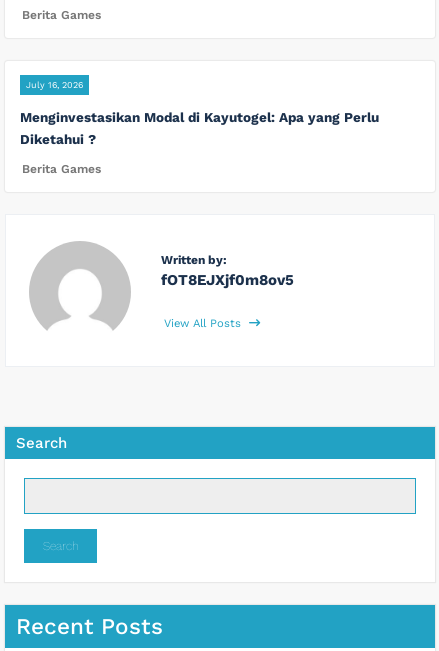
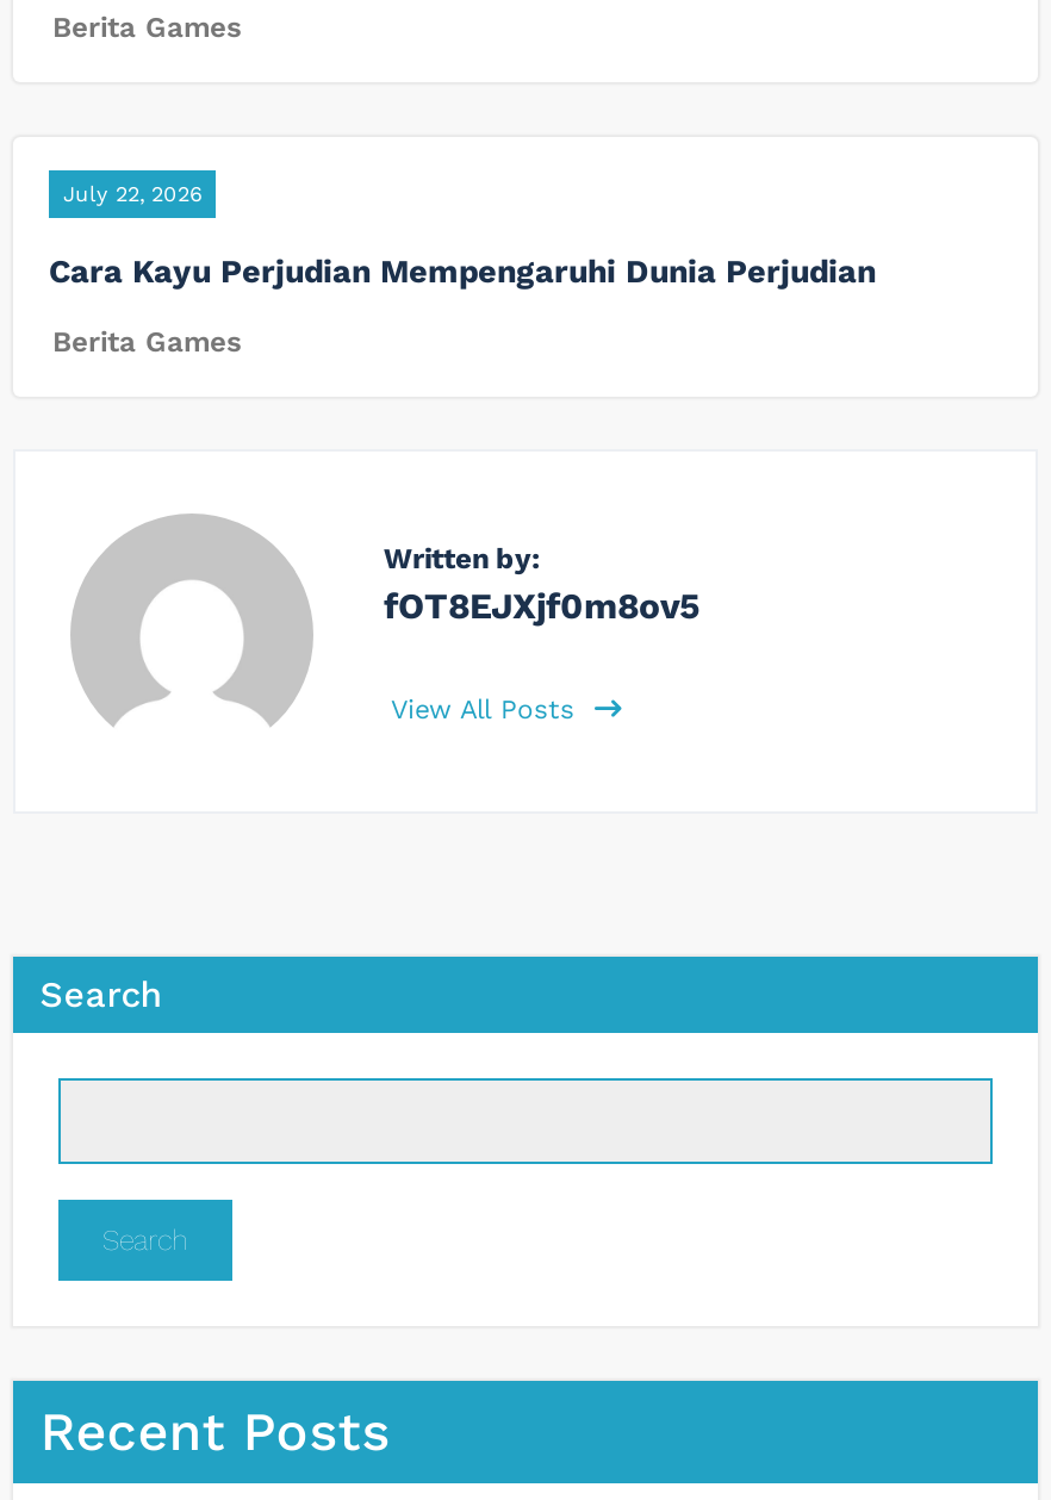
- July 16, 2026
+ July 22, 2026

- Menginvestasikan Modal di Kayutogel: Apa yang Perlu
- Diketahui ?
+ Cara Kayu Perjudian Mempengaruhi Dunia Perjudian
